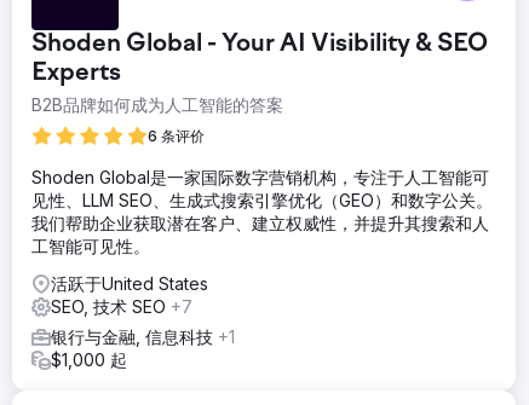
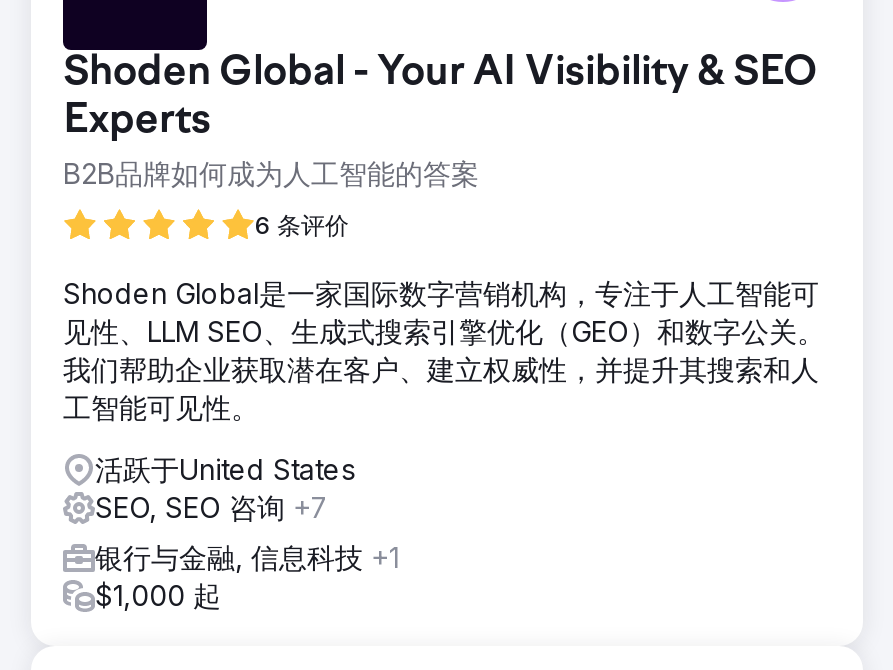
- SEO, 技术 SEO +7
+ SEO, SEO 咨询+7
